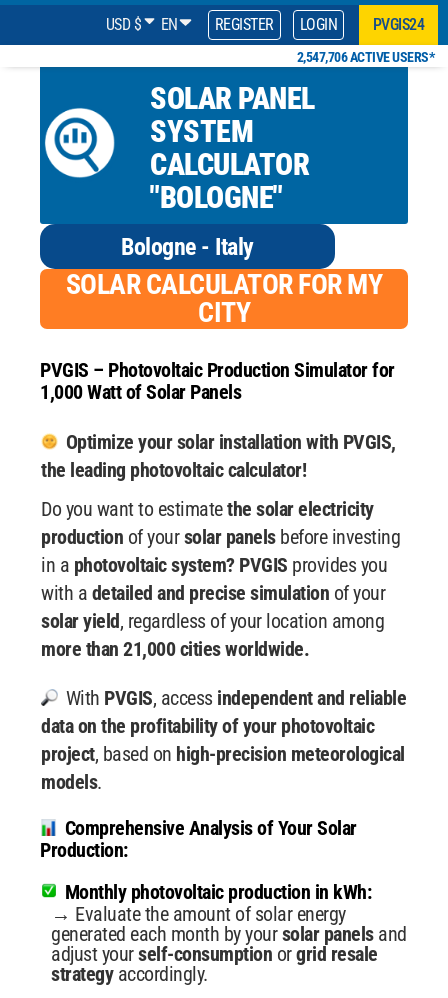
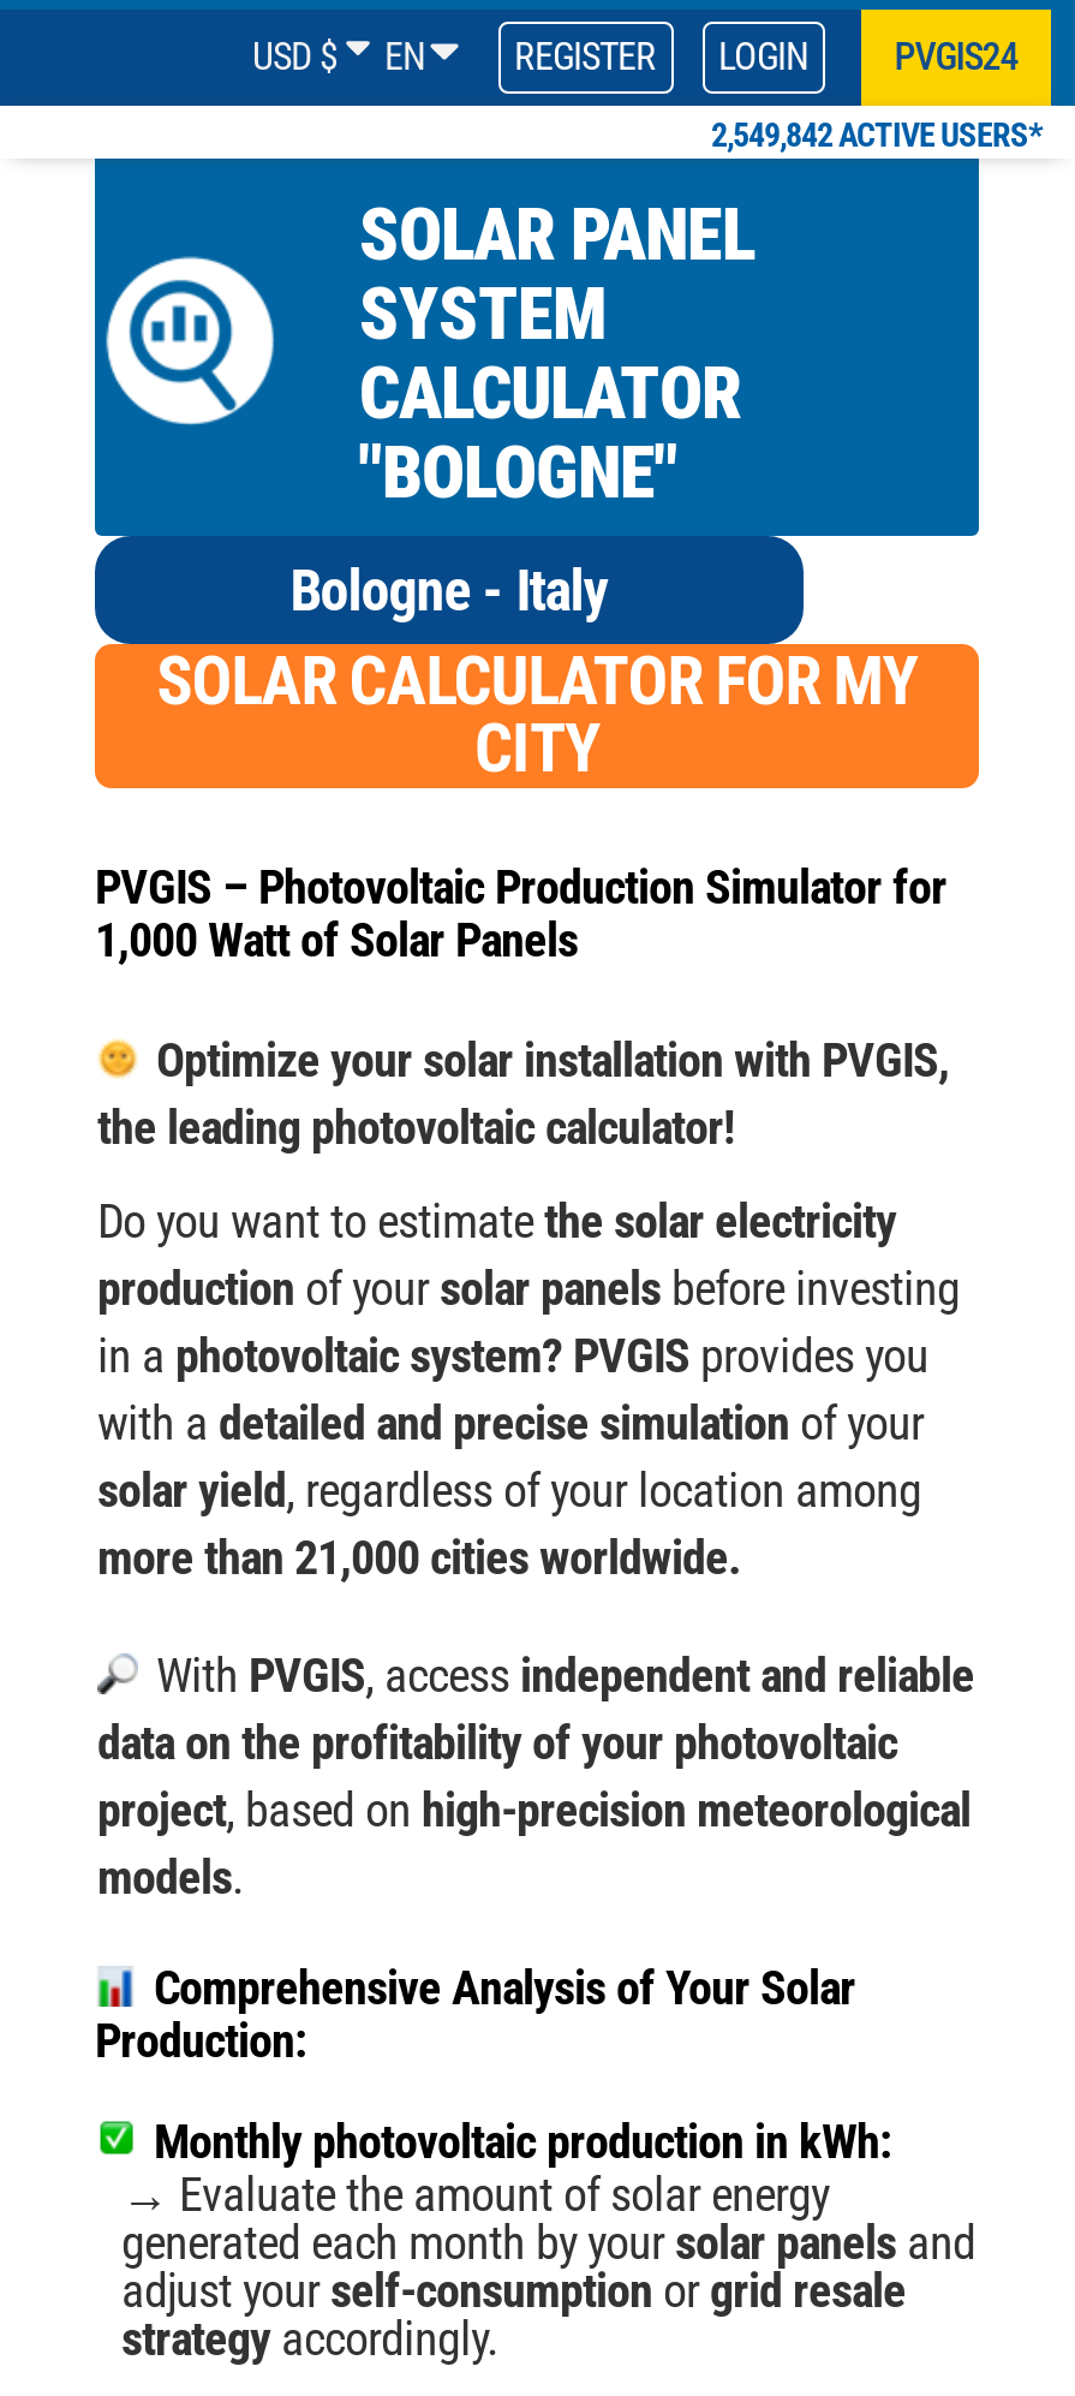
- 2,547,706 ACTIVE USERS*
+ 2,549,842 ACTIVE USERS*
